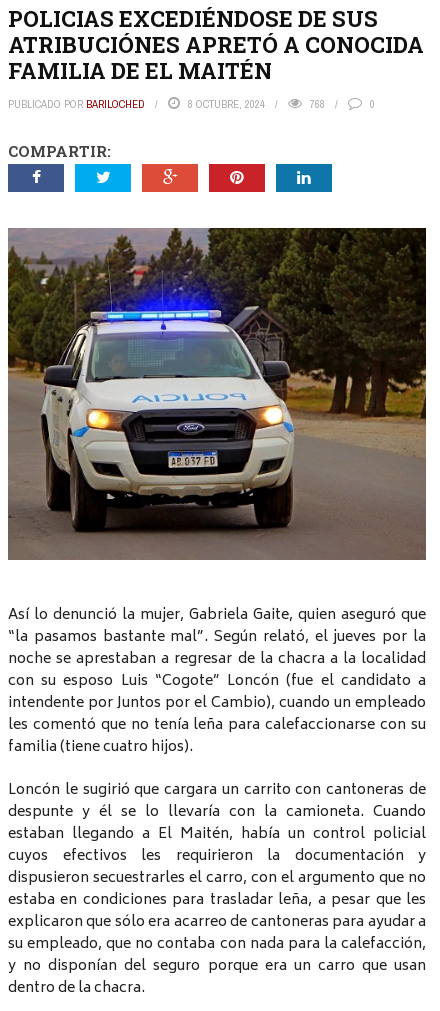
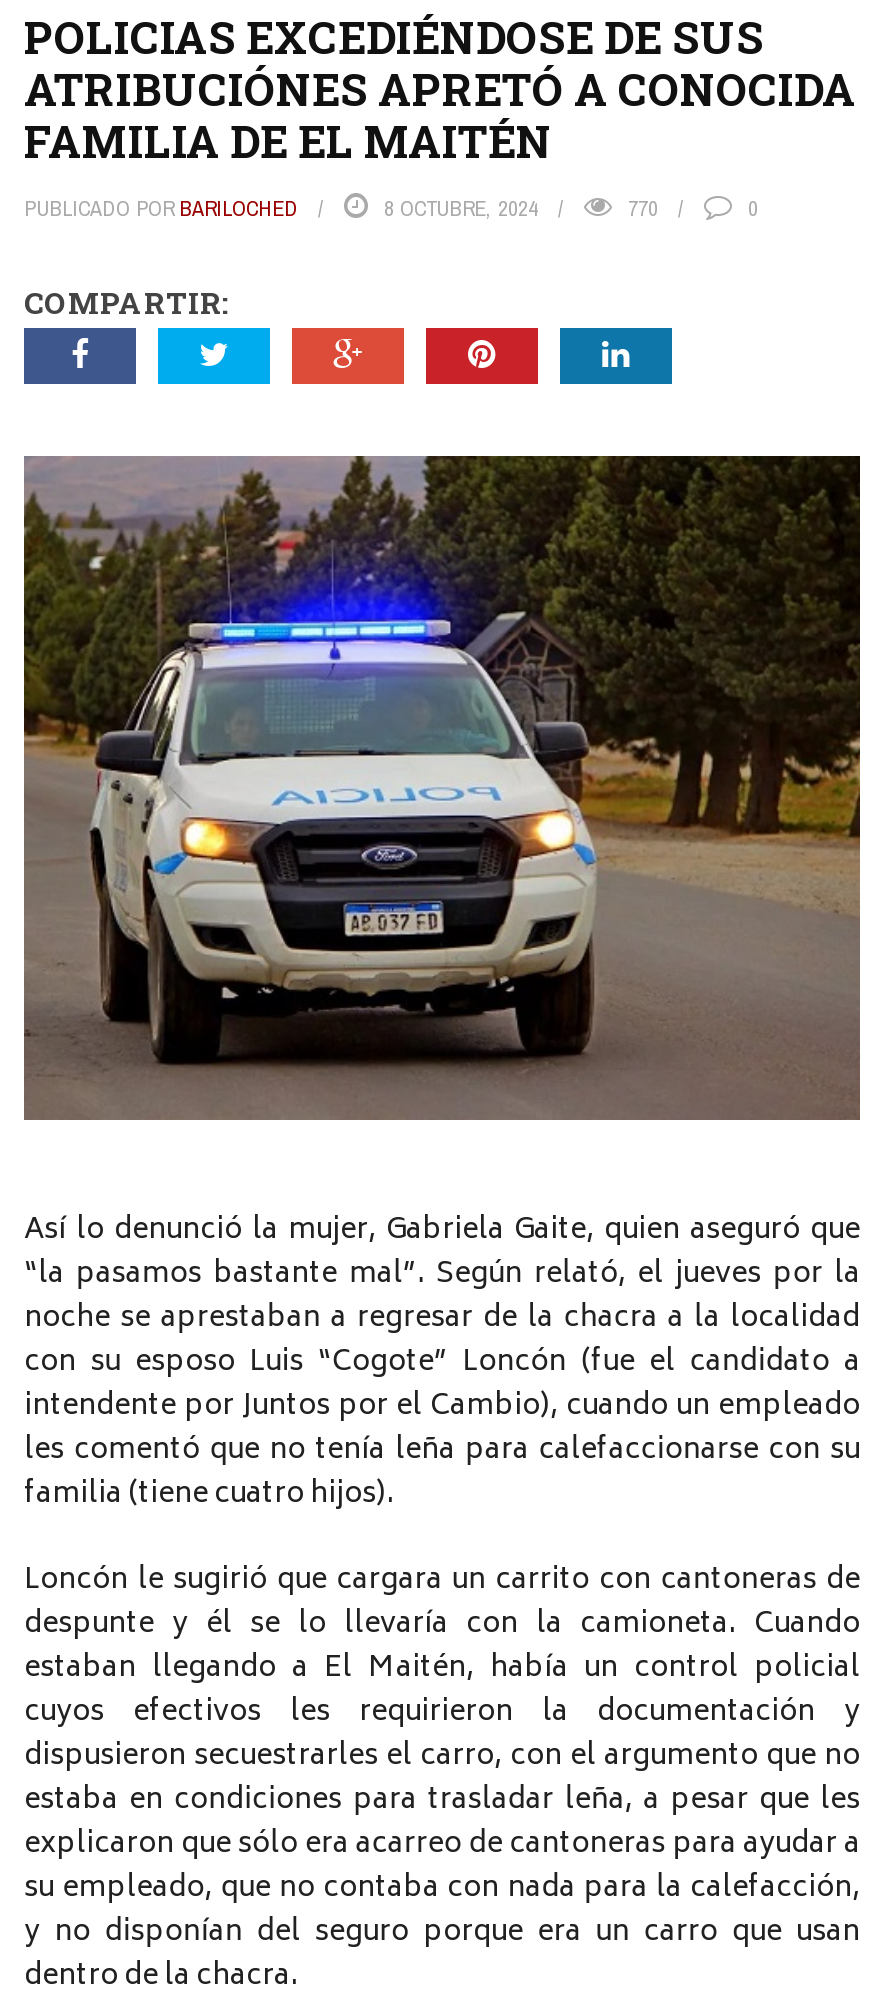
- 768
+ 770
